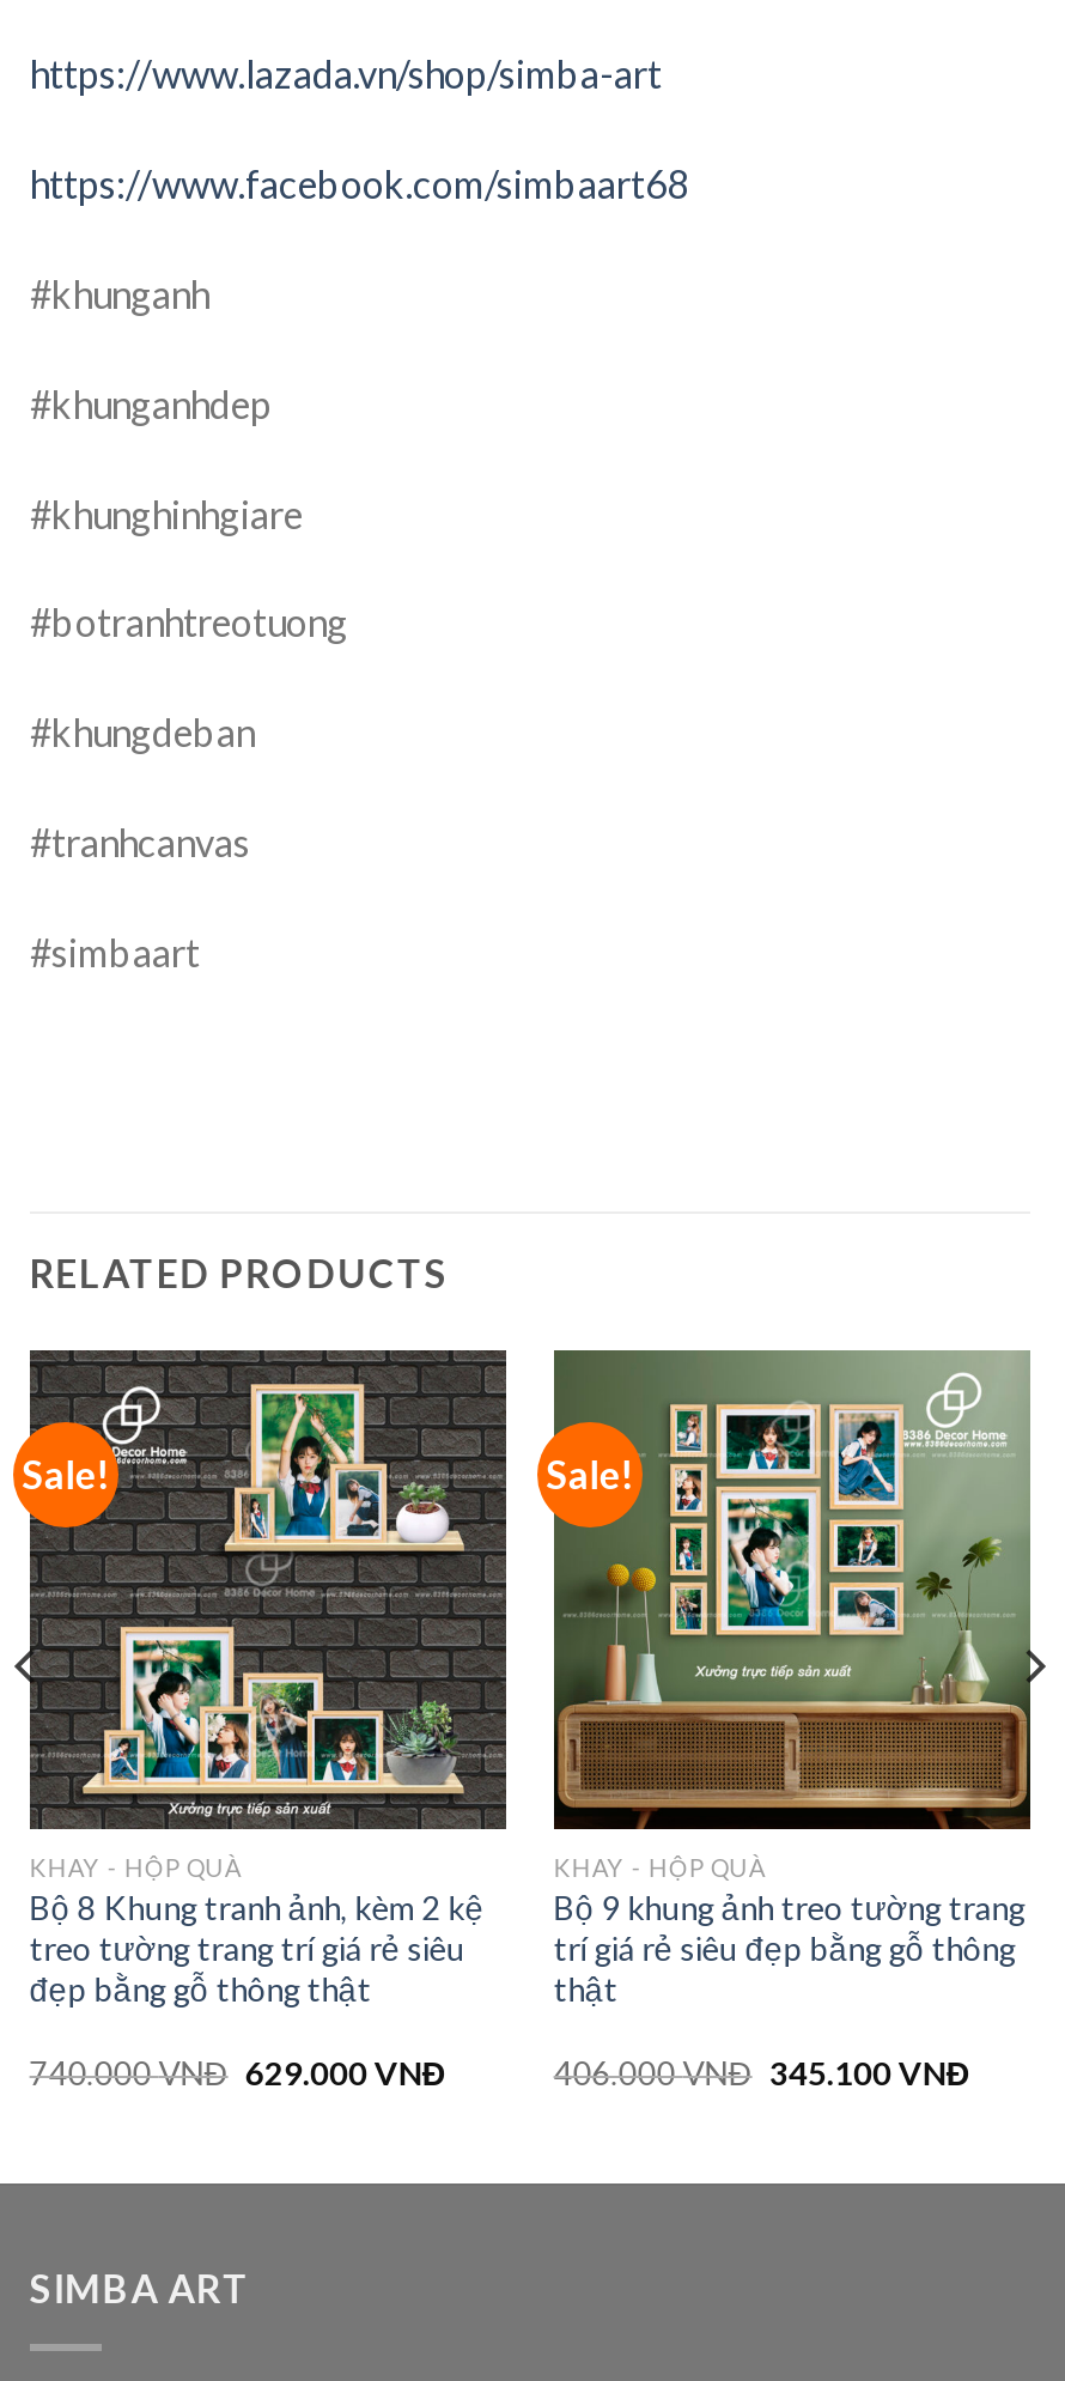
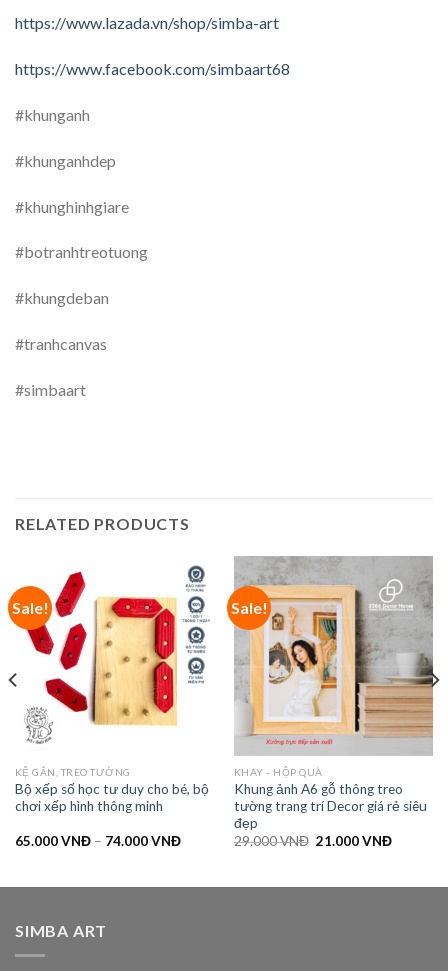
- [image]
- KHAY - HỘP QUÀ
- Bộ 8 Khung tranh ảnh, kèm 2 kệ
- treo tường trang trí giá rẻ siêu
- đẹp bằng gỗ thông thật
+ [image]
+ KỆ GẮN, TREO TƯỜNG
+ Bộ xếp số học tư duy cho bé, bộ
+ chơi xếp hình thông minh

- [image]
- Bộ 9 khung ảnh treo tường trang
- trí giá rẻ siêu đẹp bằng gỗ thông
- thật
- 406.000 VNĐ 345.100 VNĐ
+ [image]
+ Khung ảnh A6 gỗ thông treo
+ tường trang trí Decor giá rẻ siêu
+ đẹp
+ 29.000 VNĐ 21.000 VNĐ

- 740.000 VNĐ 629.000 VNĐ
+ 65.000 VNĐ – 74.000 VNĐ
